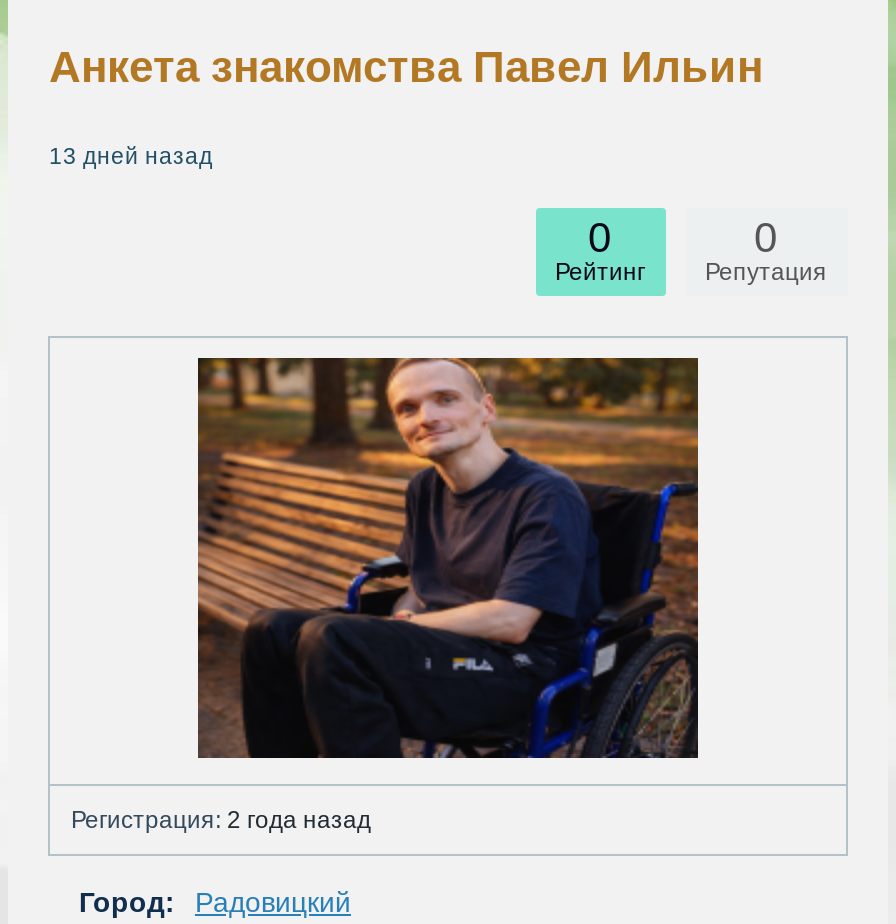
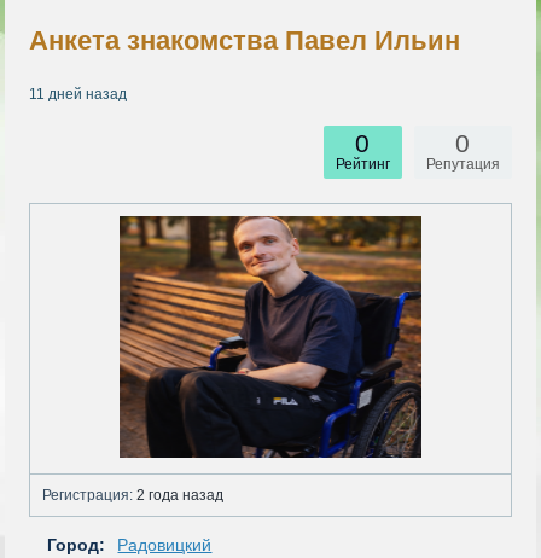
- 13 дней назад
+ 11 дней назад
